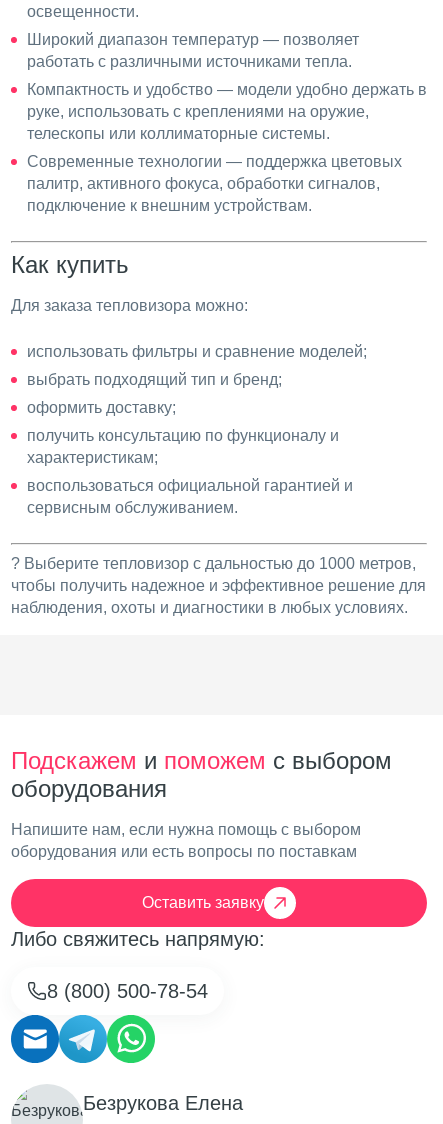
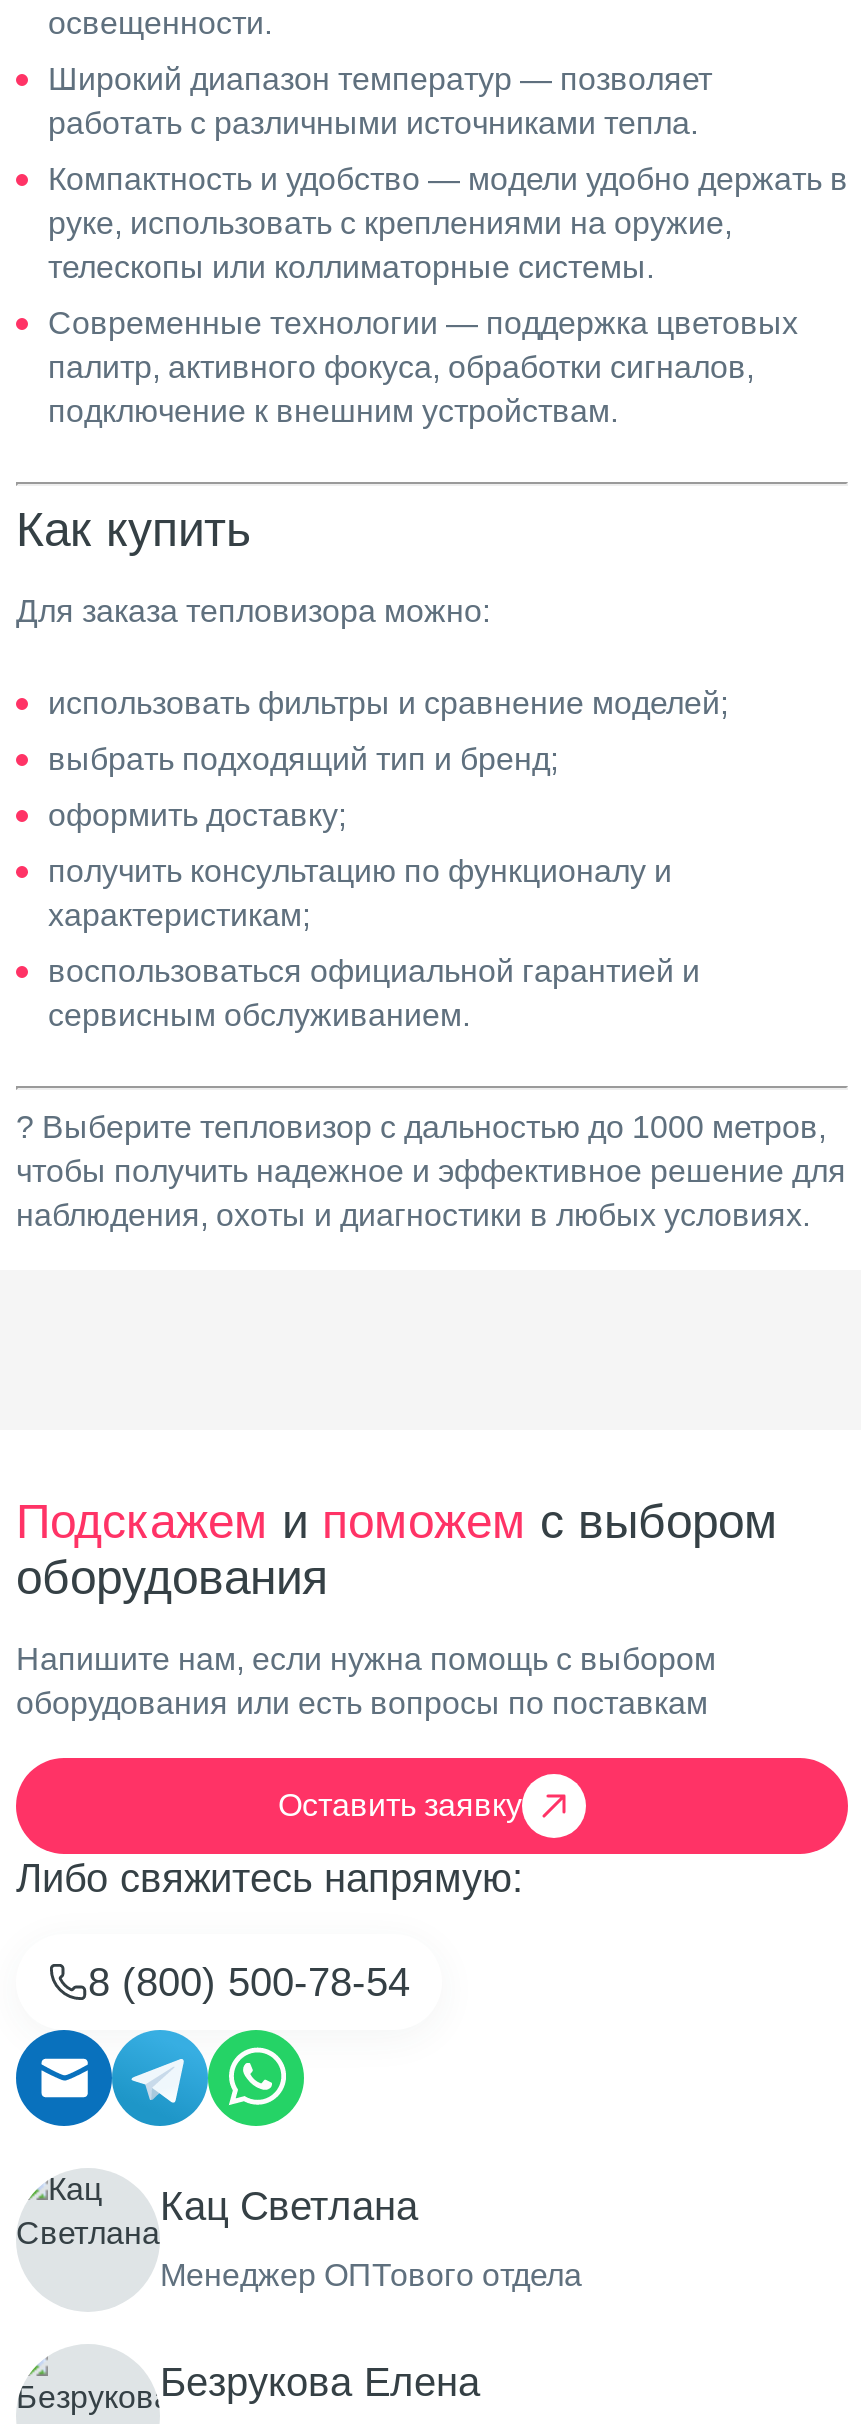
+ [image]
+ Кац Светлана
+ Менеджер ОПТового отдела
